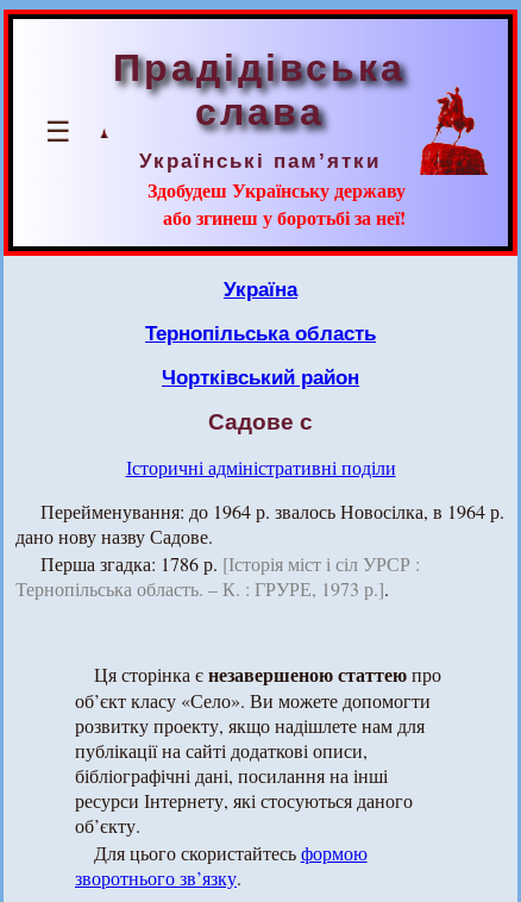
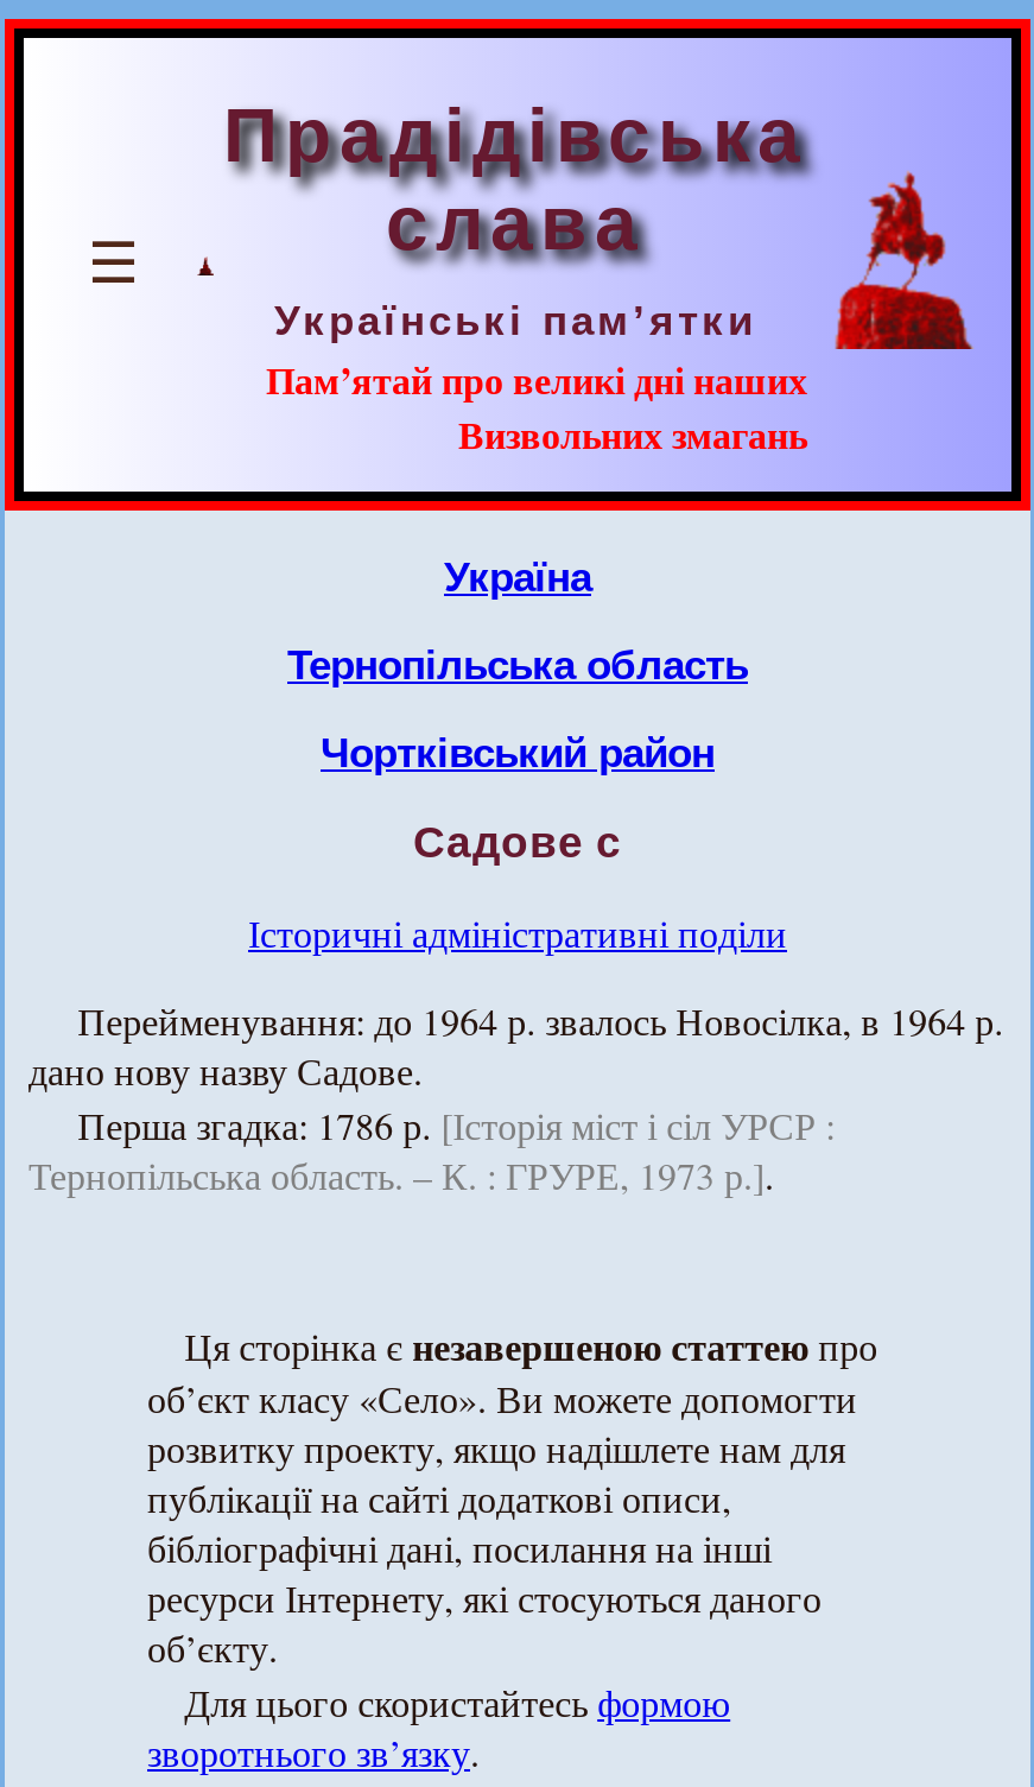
- Здобудеш Українську державу
- або згинеш у боротьбі за неї!
+ Пам’ятай про великі дні наших
+ Визвольних змагань
